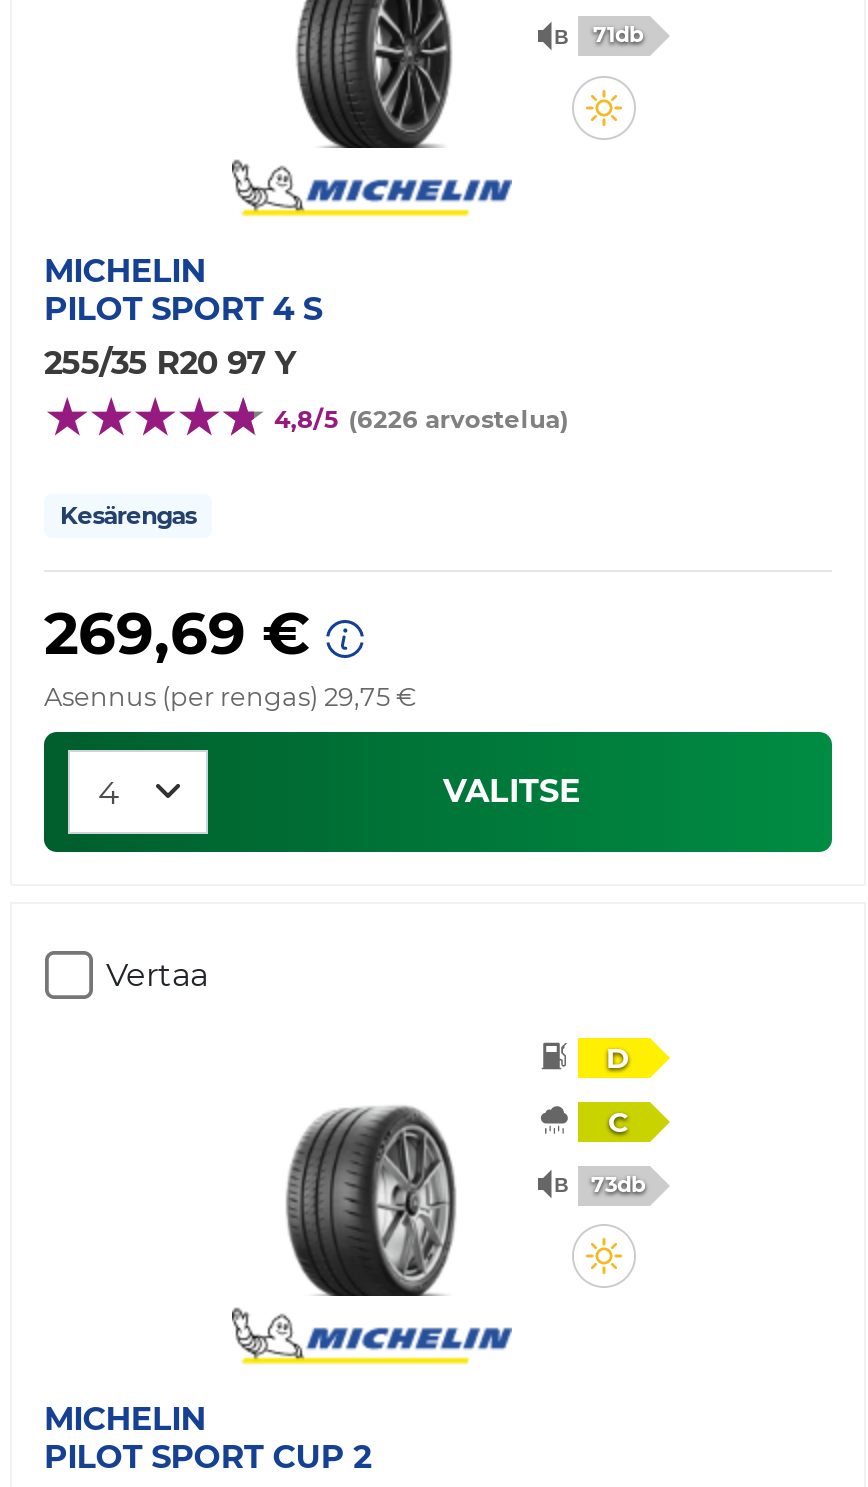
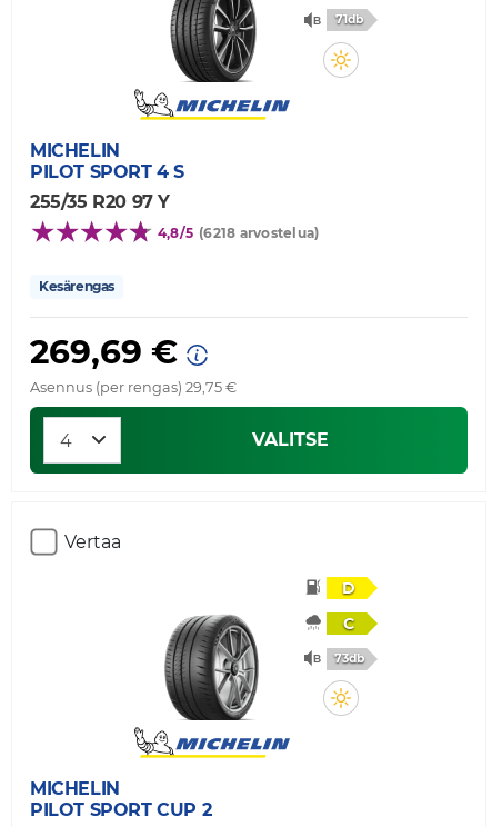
- 4,8/5 (6226 arvostelua)
+ 4,8/5 (6218 arvostelua)
